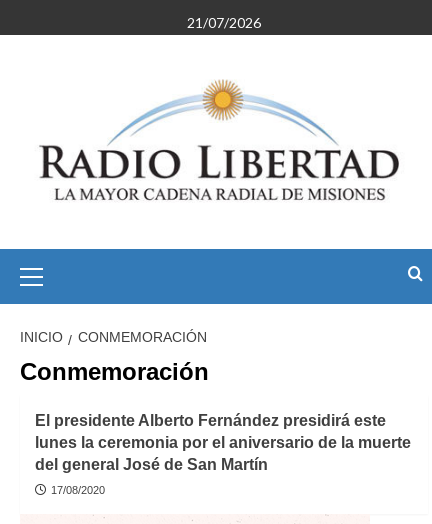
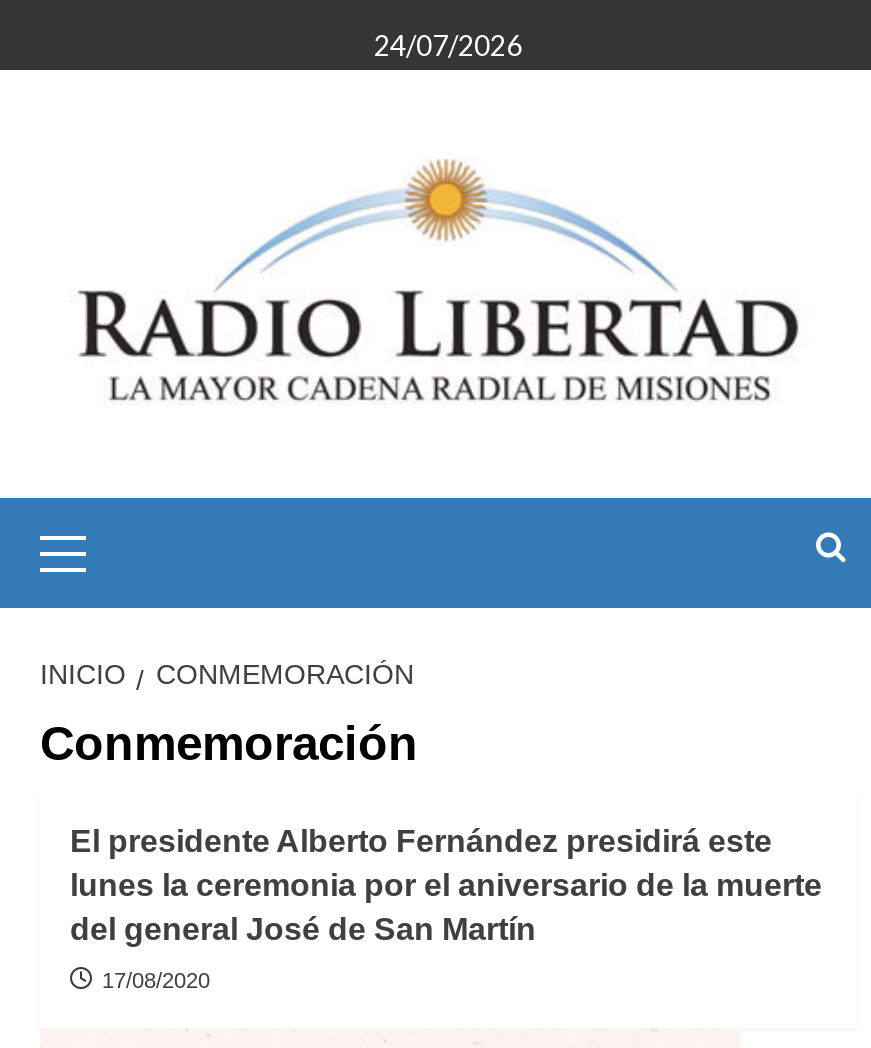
- 21/07/2026
+ 24/07/2026
